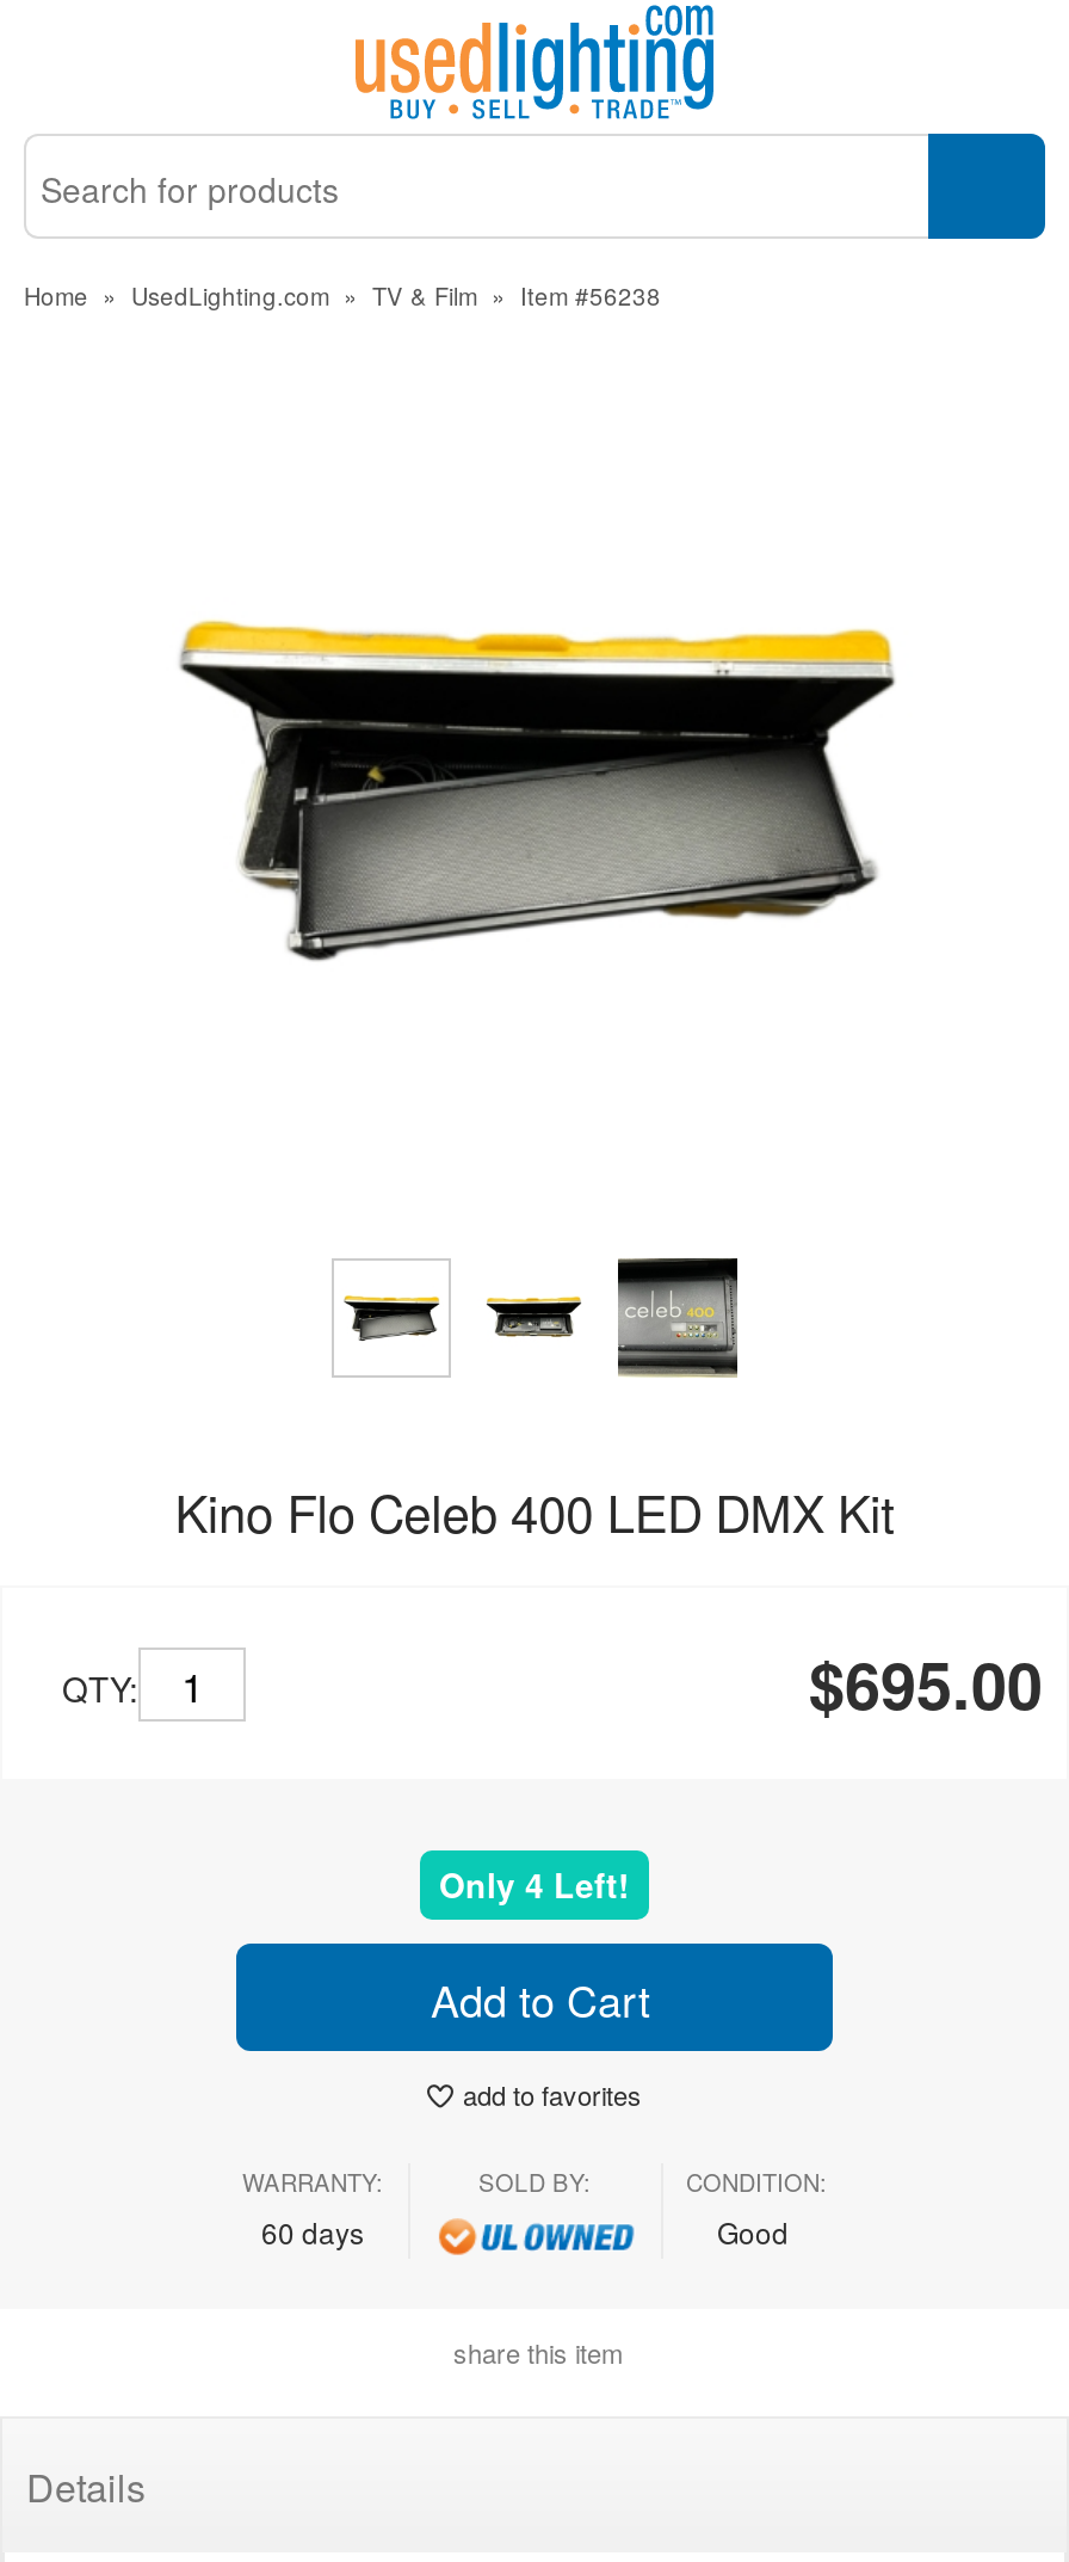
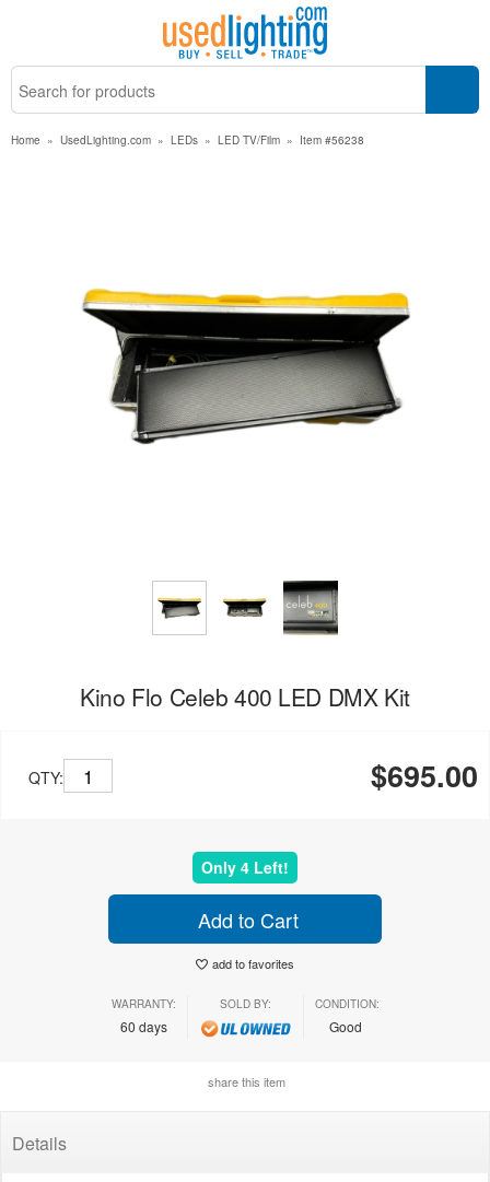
- Home » UsedLighting.com » TV & Film » Item #56238
+ Home » UsedLighting.com » LEDs » LED TV/Film » Item #56238
